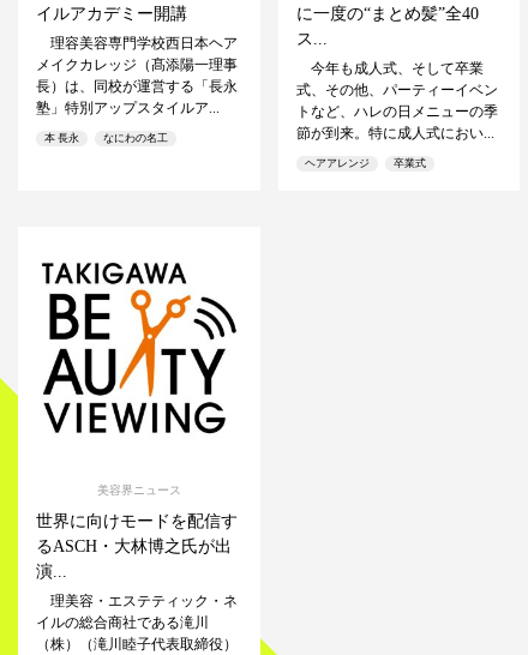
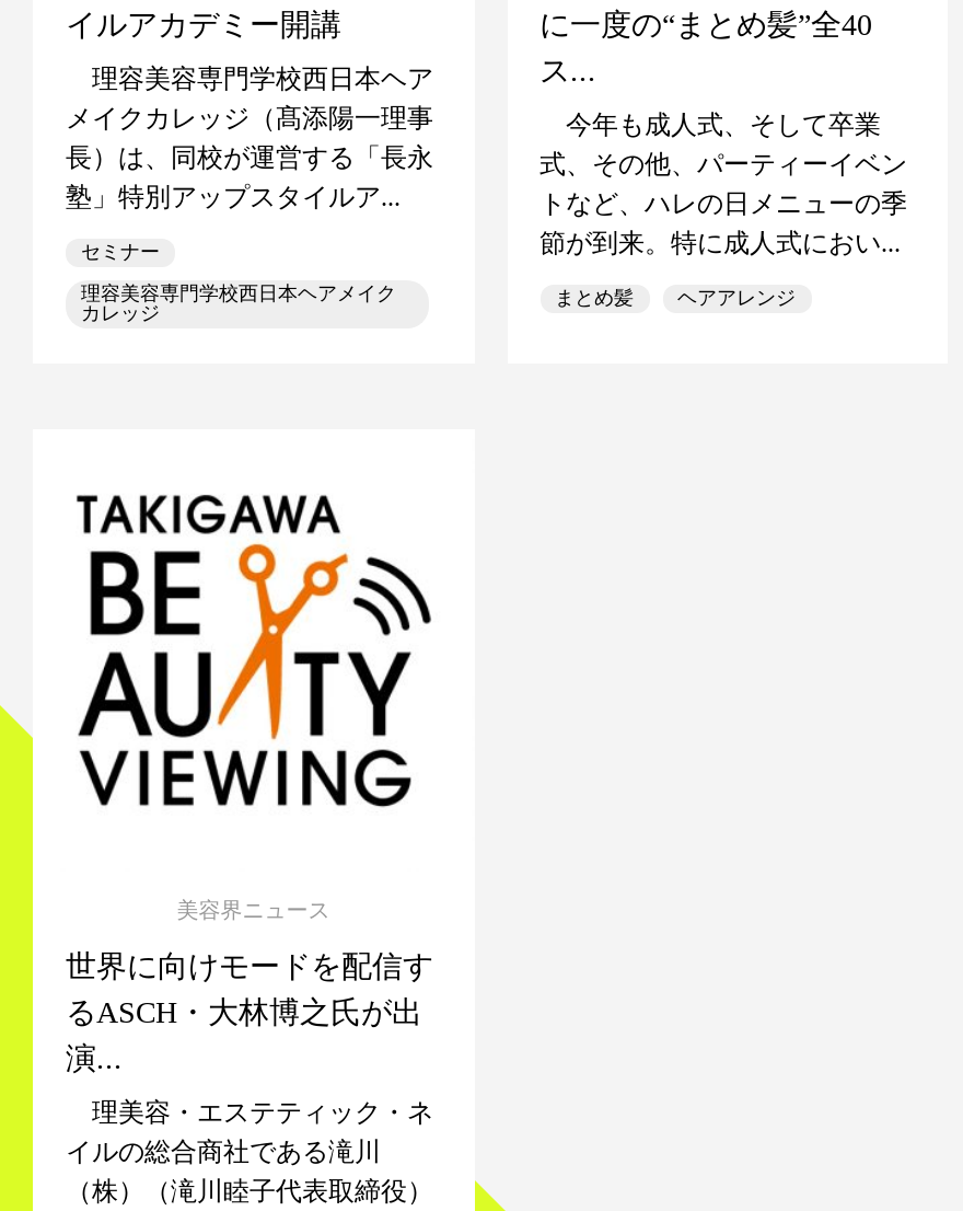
- 本 長永
- なにわの名工
+ セミナー
+ 理容美容専門学校西日本ヘアメイク
+ カレッジ

- 卒業式

+ まとめ髪
